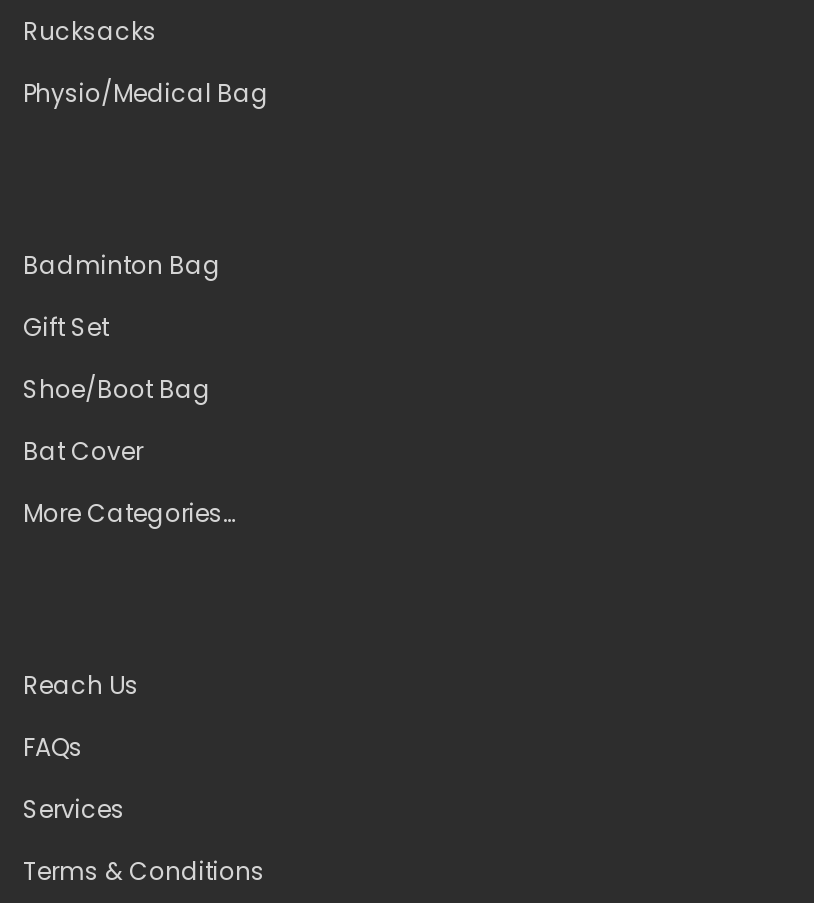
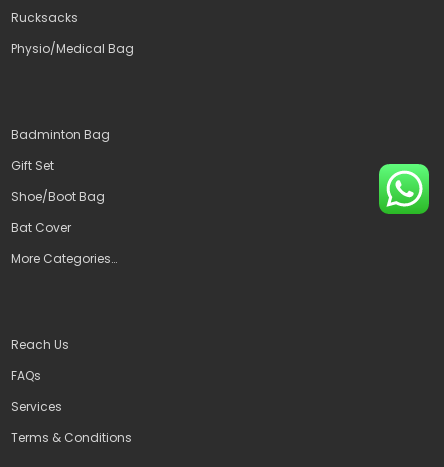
+ [image]
